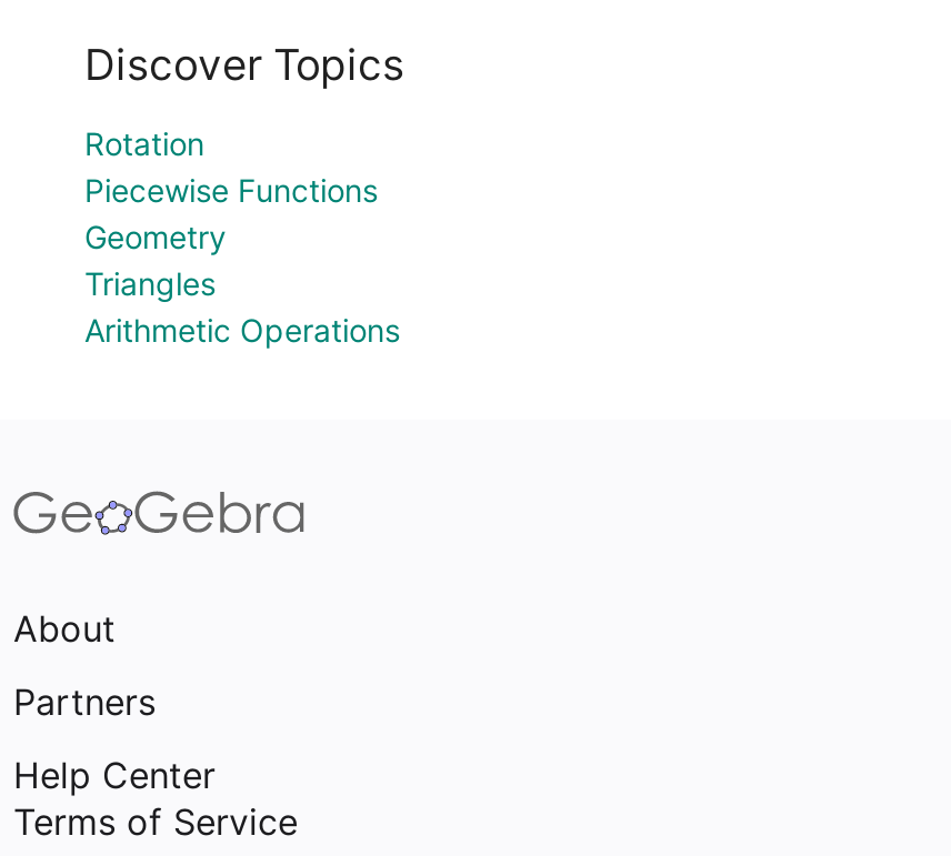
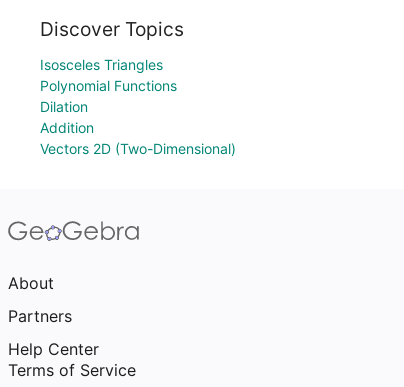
- Rotation
- Piecewise Functions
- Geometry
- Triangles
- Arithmetic Operations
+ Isosceles Triangles
+ Polynomial Functions
+ Dilation
+ Addition
+ Vectors 2D (Two-Dimensional)
